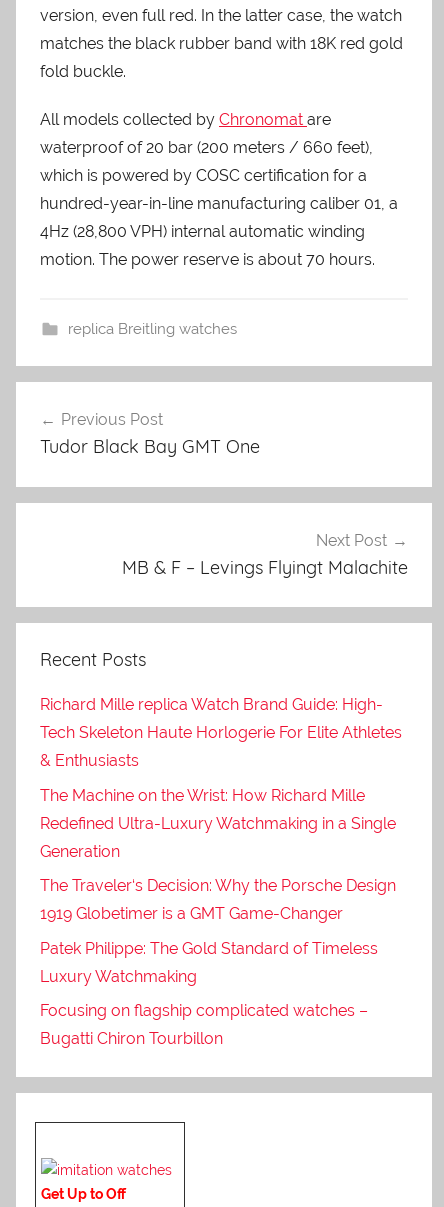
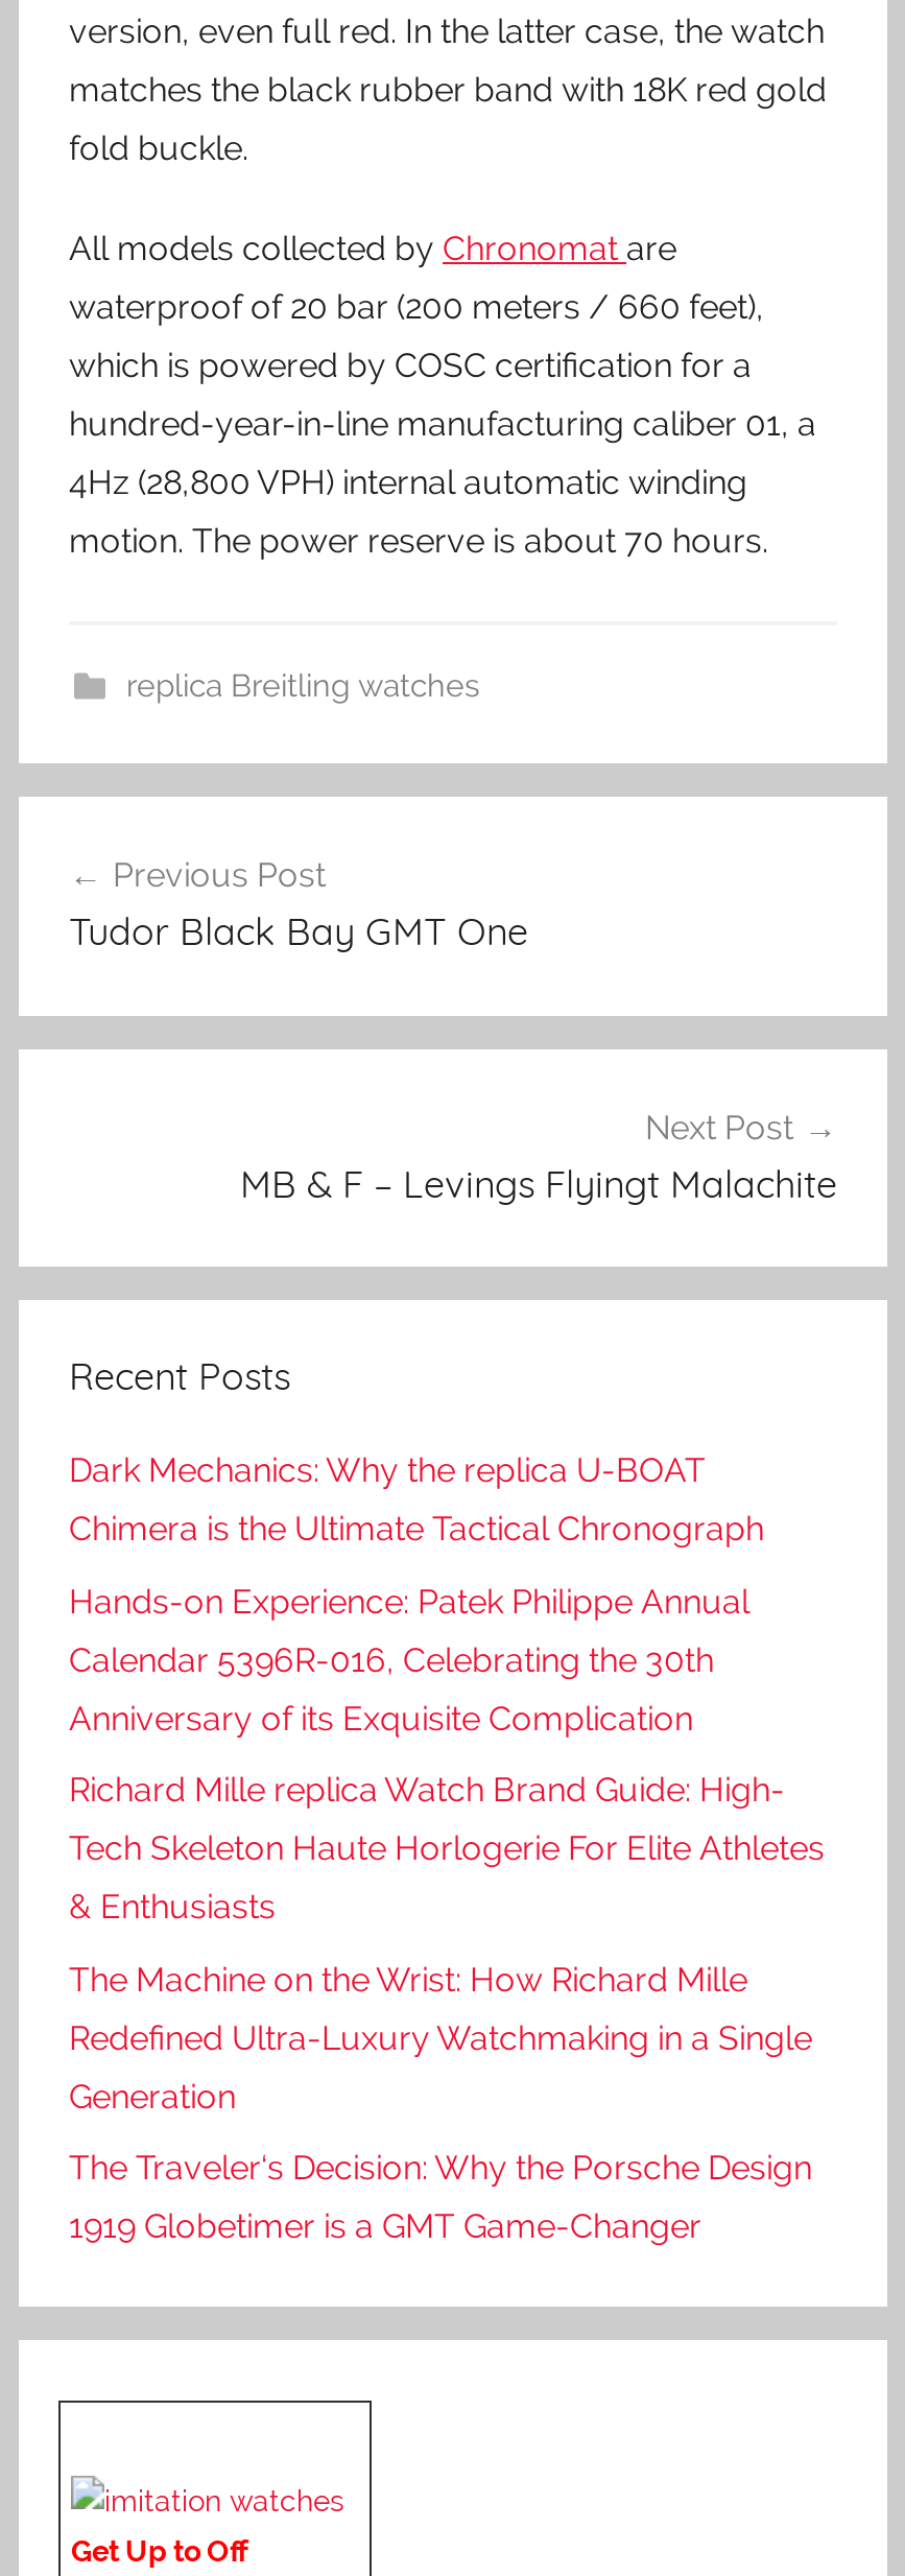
+ Dark Mechanics: Why the replica U-BOAT
+ Chimera is the Ultimate Tactical Chronograph
+ Hands-on Experience: Patek Philippe Annual
+ Calendar 5396R-016, Celebrating the 30th
+ Anniversary of its Exquisite Complication

moved down: Richard Mille replica Watch Brand Guide: High- | Tech Skeleton Haute Horlogerie For Elite Athletes | & Enthusiasts | The Machine on the Wrist: How Richard Mille | Redefined Ultra-Luxury Watchmaking in a Single | Generation | The Traveler‘s Decision: Why the Porsche Design | 1919 Globetimer is a GMT Game-Changer

- Patek Philippe: The Gold Standard of Timeless
- Luxury Watchmaking
- Focusing on flagship complicated watches –
- Bugatti Chiron Tourbillon
